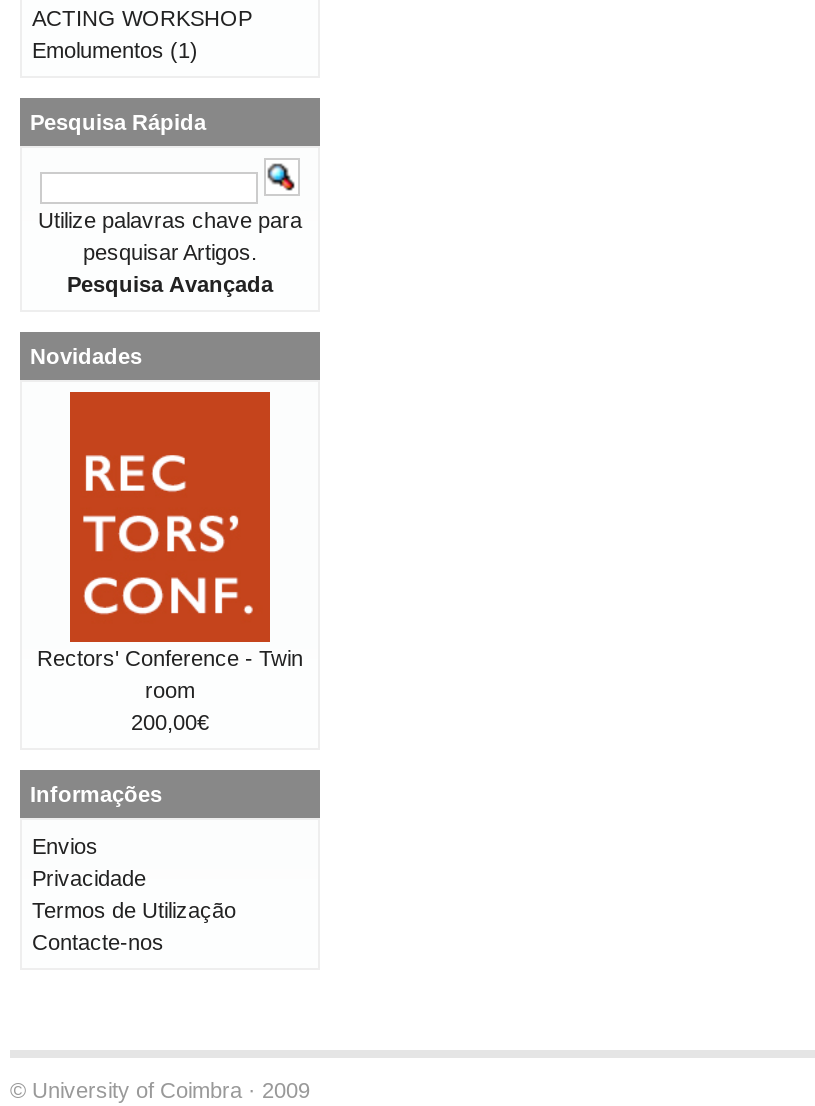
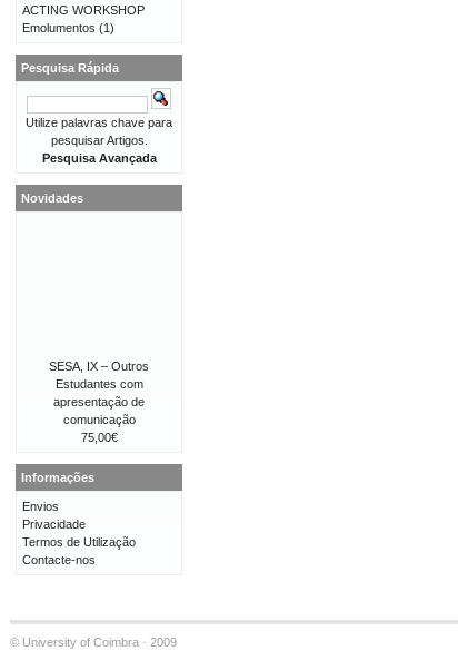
- [image]

- Rectors' Conference - Twin
- room
- 200,00€
+ SESA, IX – Outros
+ Estudantes com
+ apresentação de
+ comunicação
+ 75,00€
